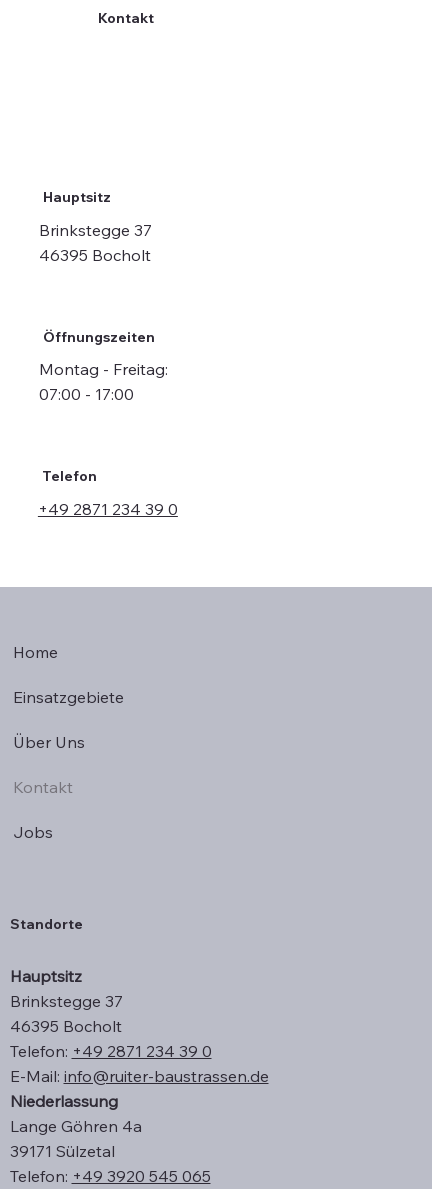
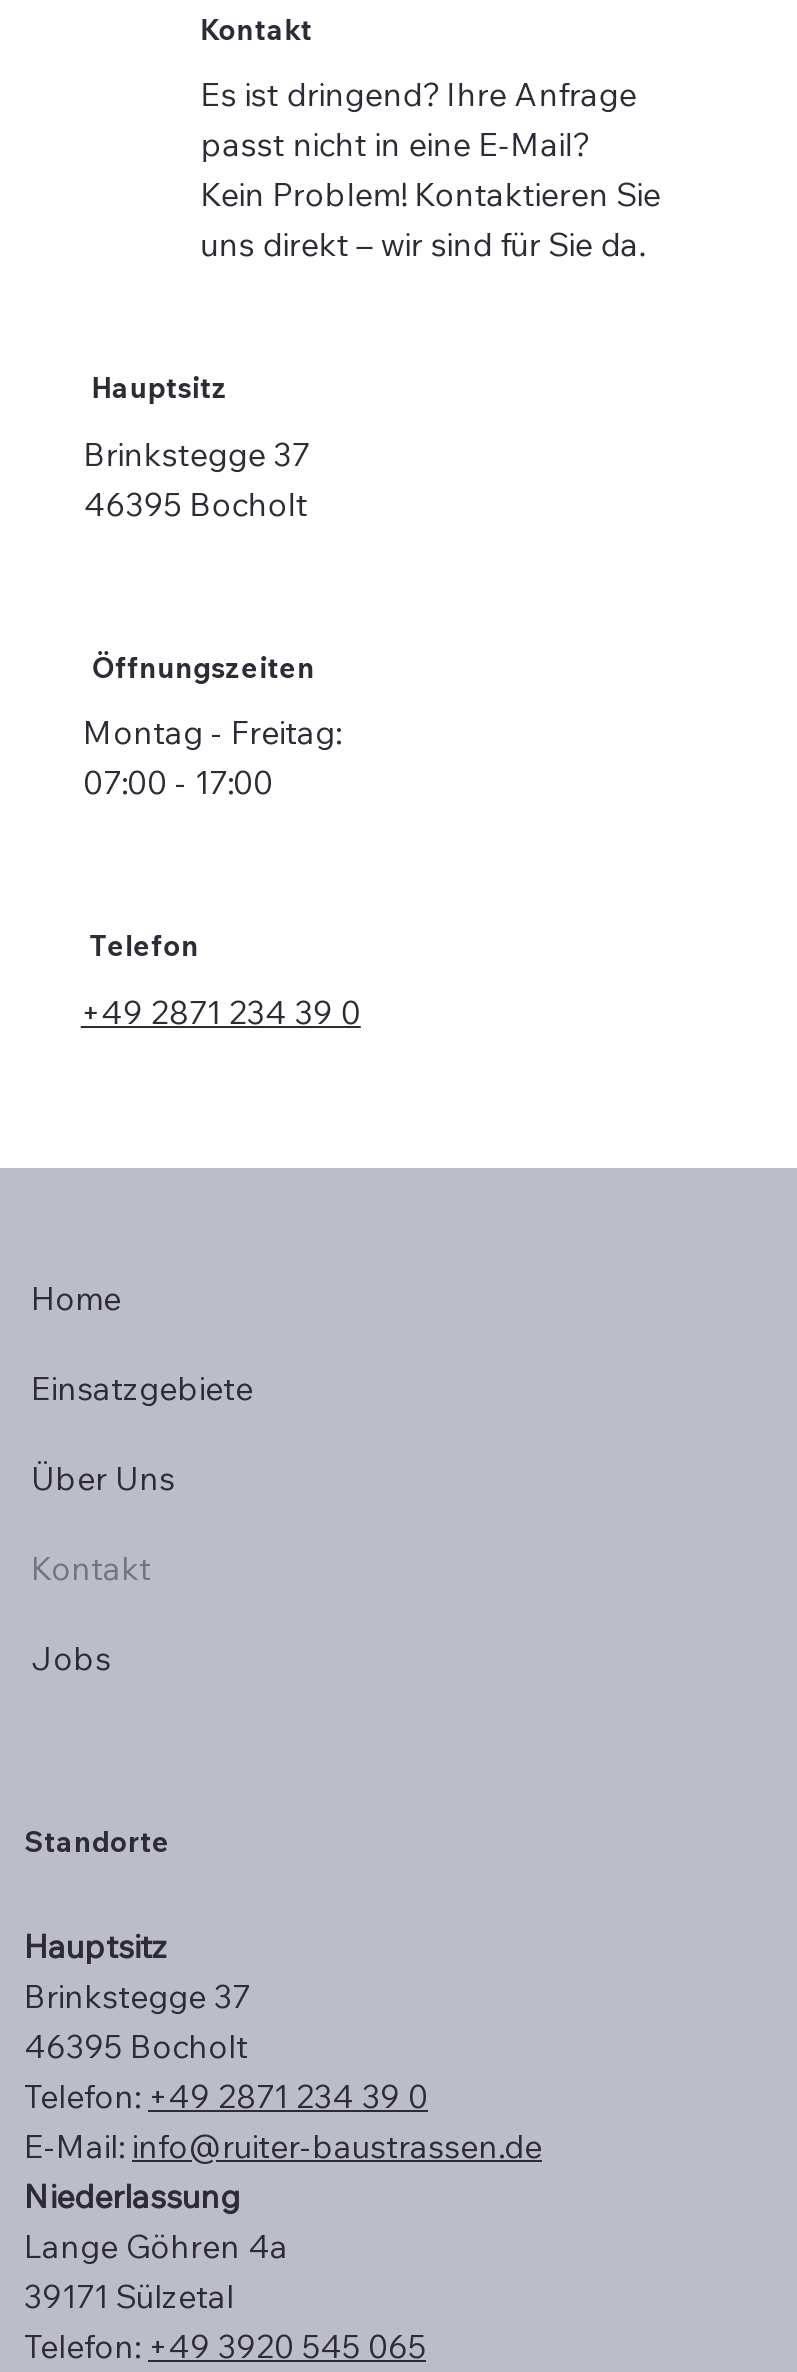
+ Es ist dringend? Ihre Anfrage
+ passt nicht in eine E-Mail?
+ Kein Problem! Kontaktieren Sie
+ uns direkt – wir sind für Sie da.
